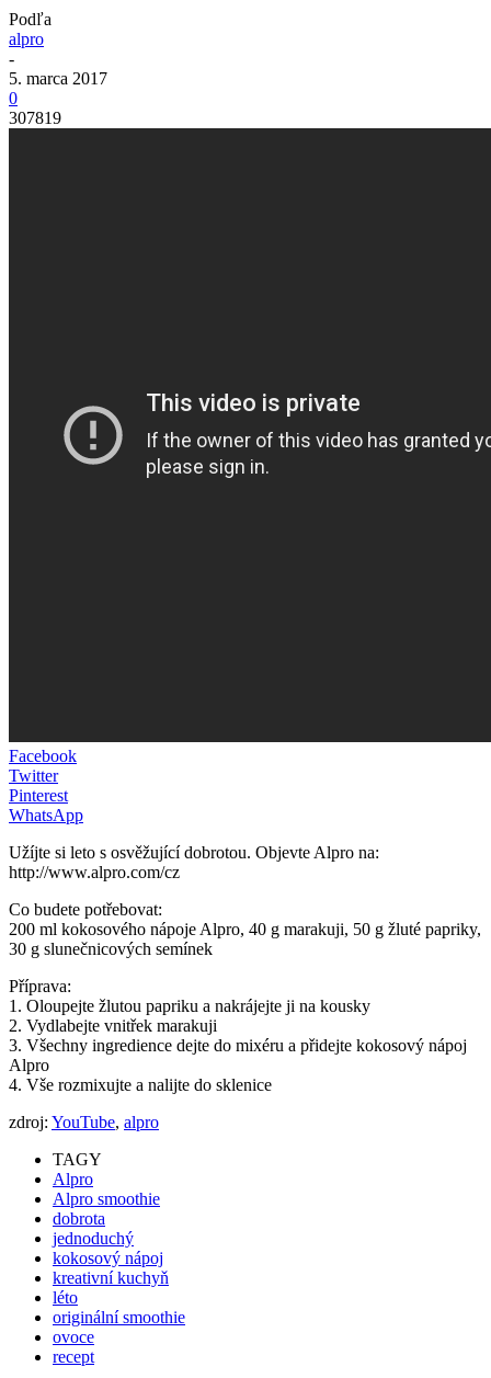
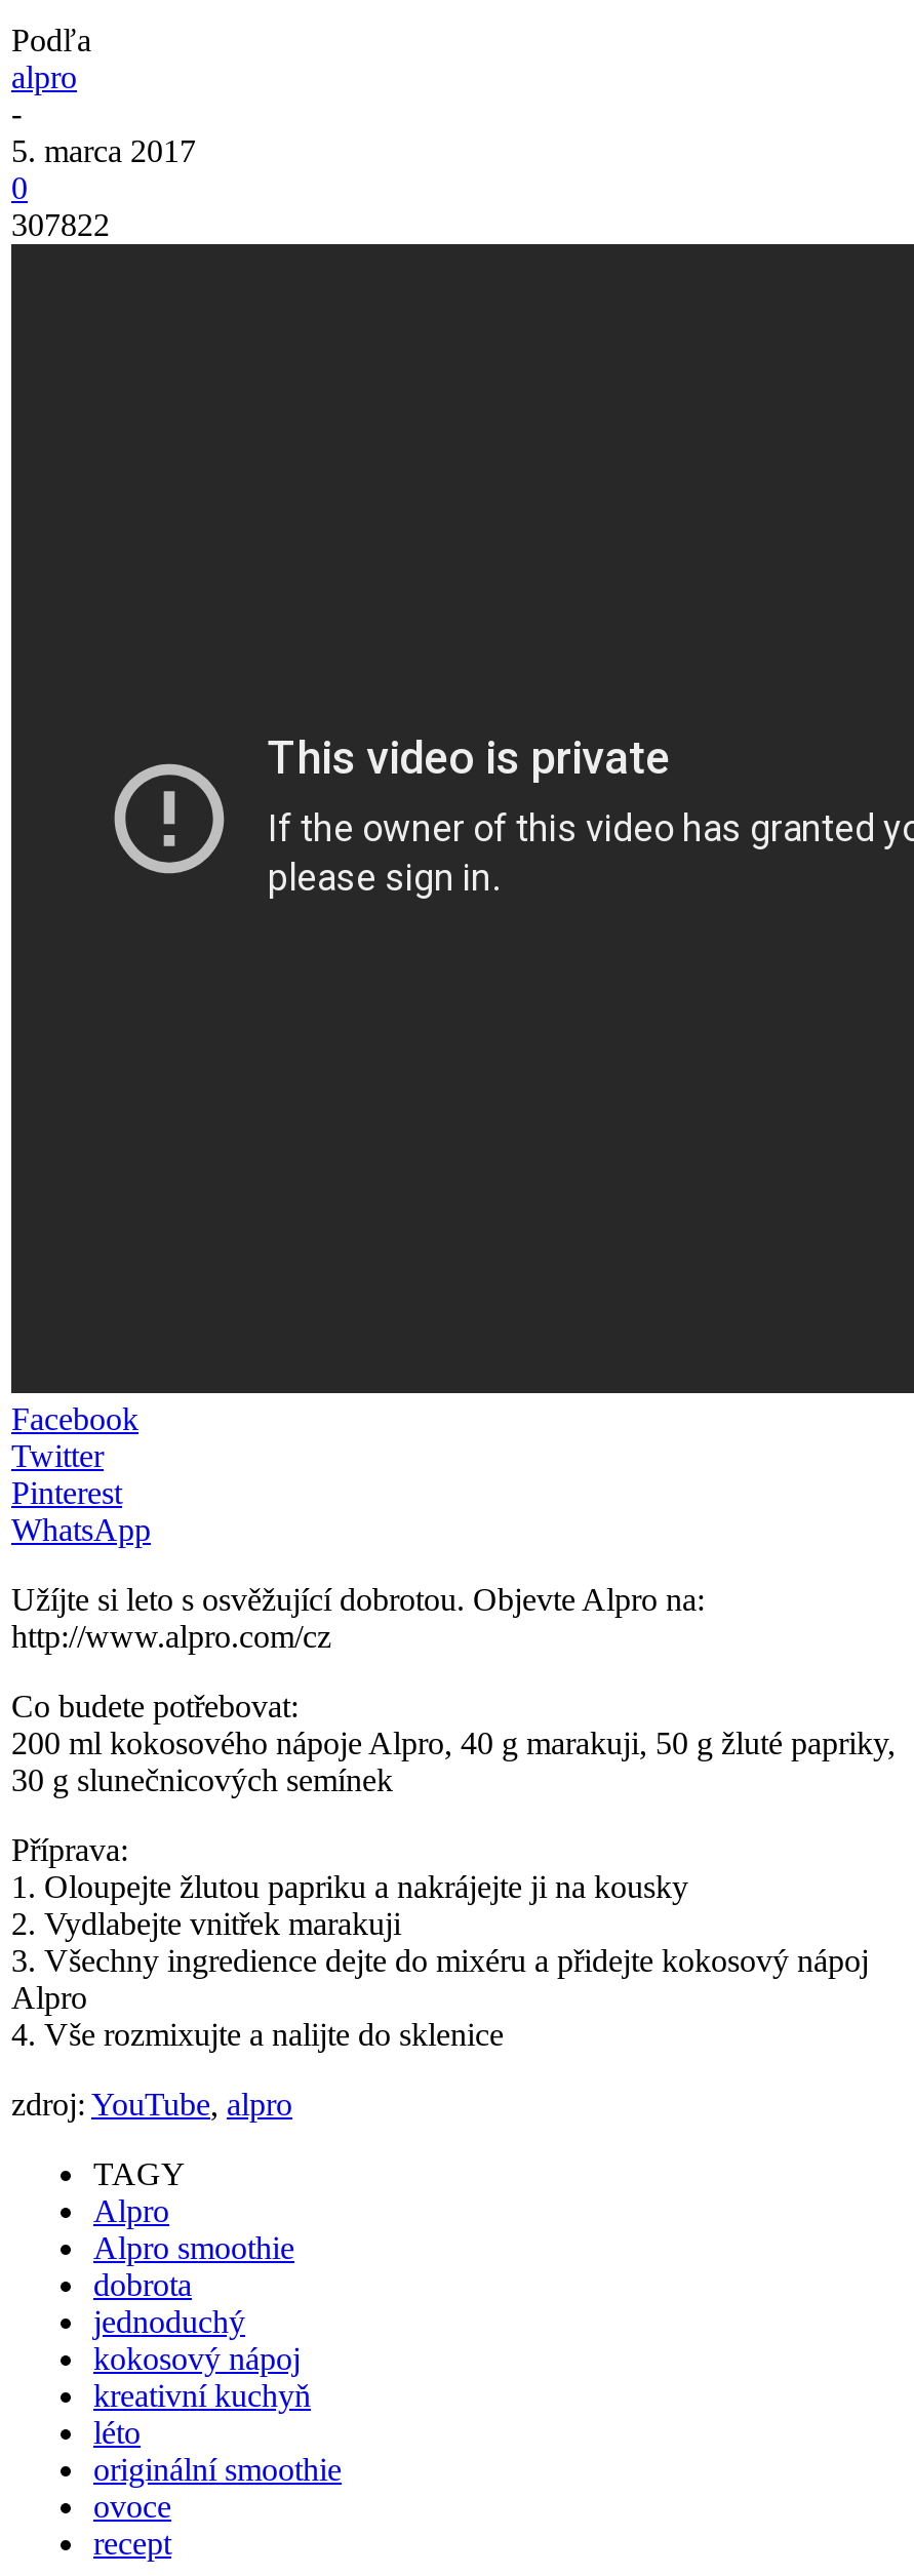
- 307819
+ 307822
